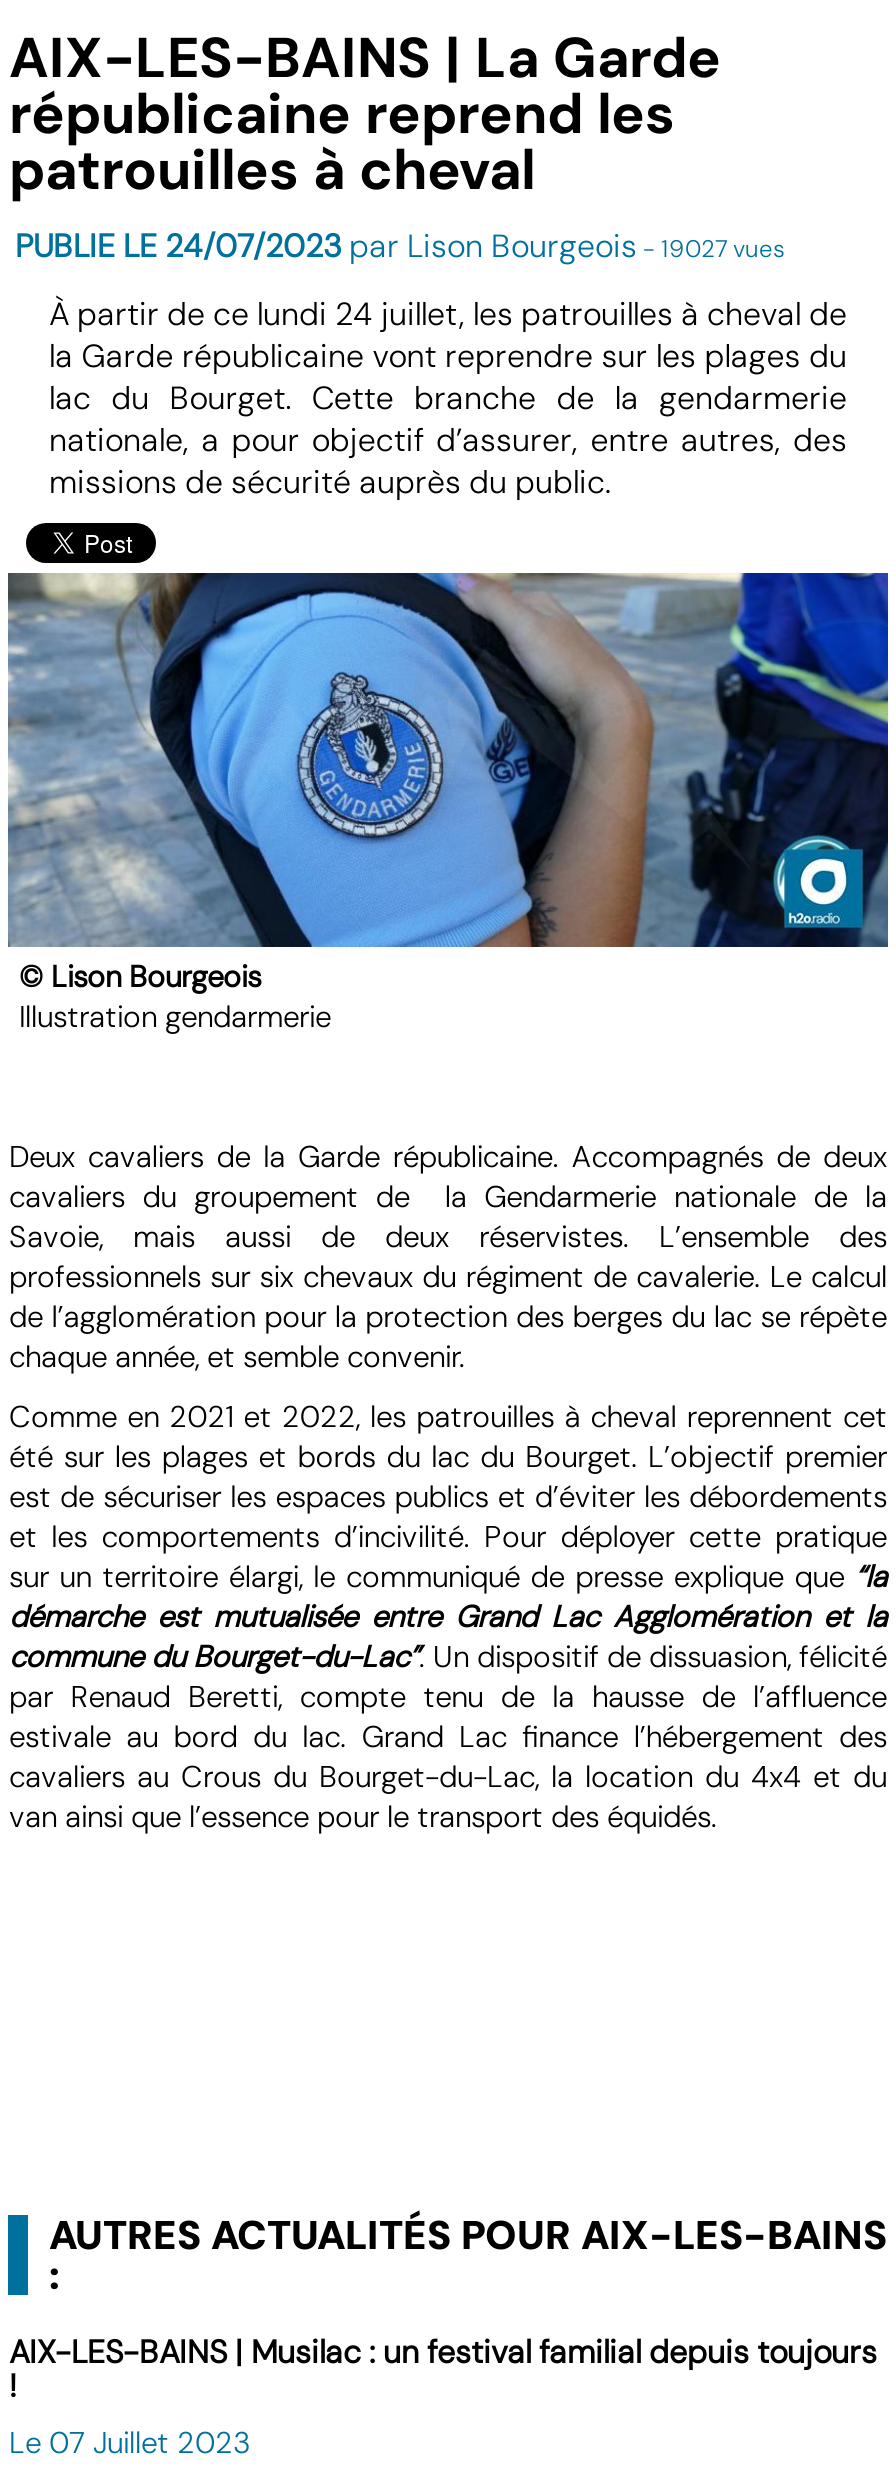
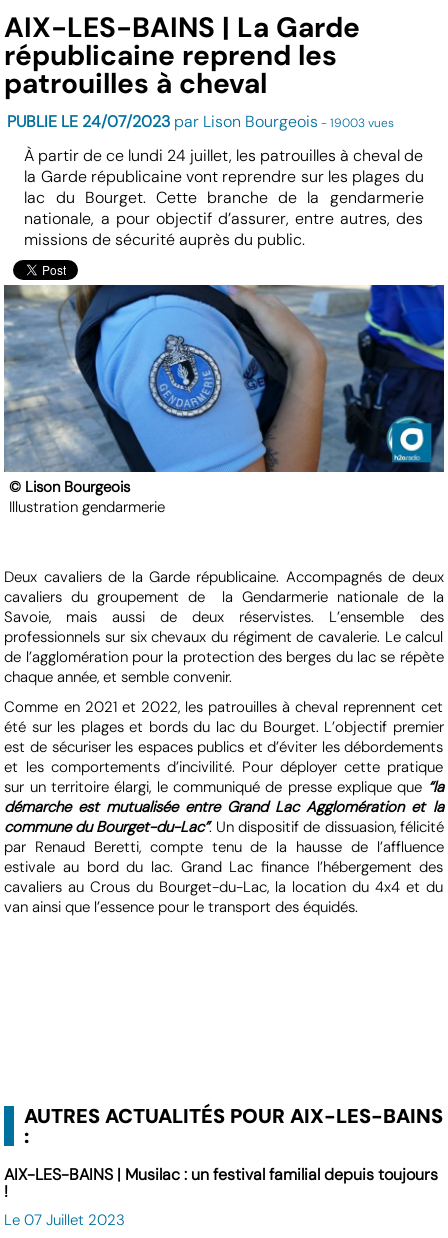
- PUBLIE LE 24/07/2023 par Lison Bourgeois - 19027 vues
+ PUBLIE LE 24/07/2023 par Lison Bourgeois - 19003 vues
